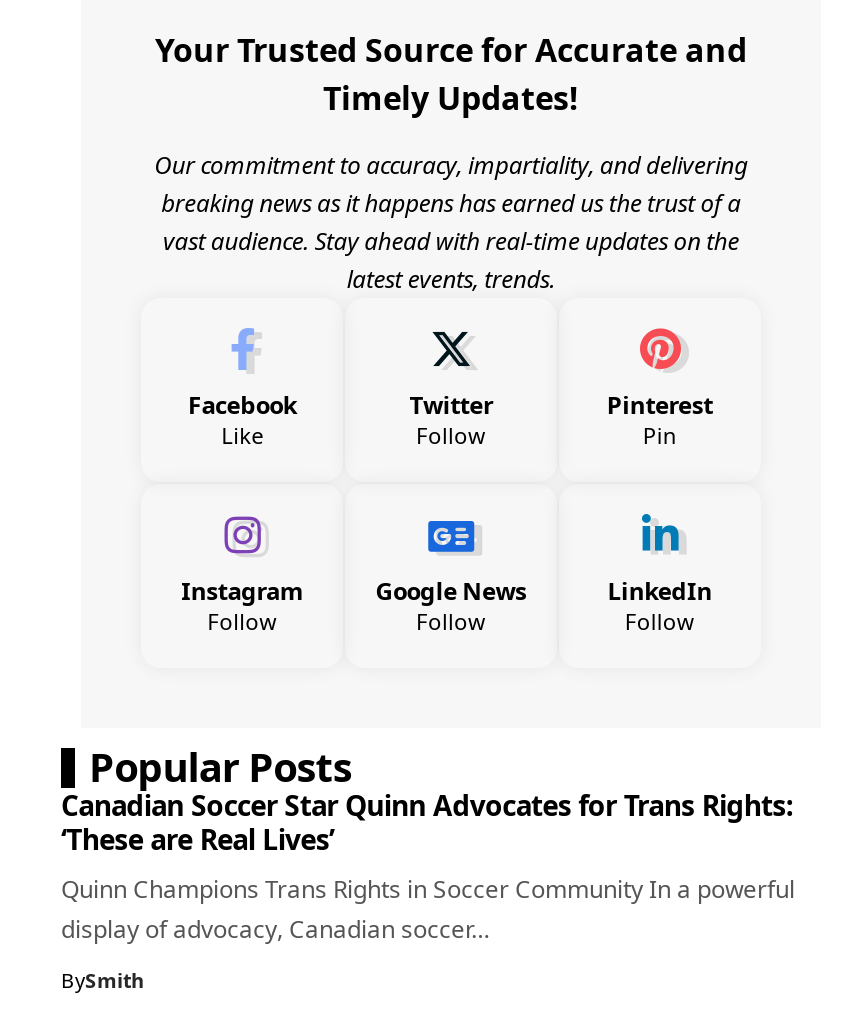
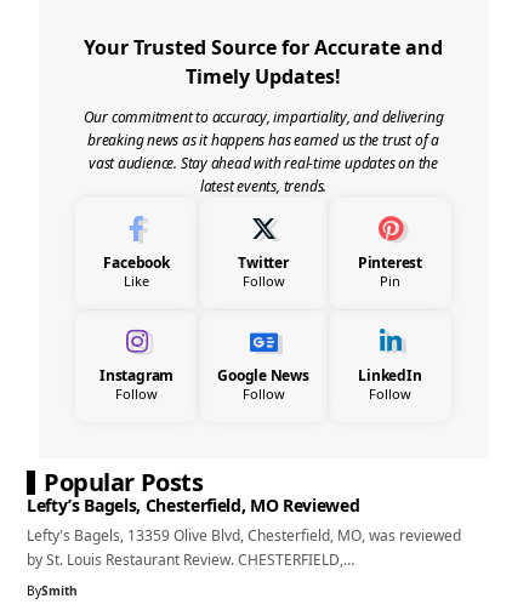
- Canadian Soccer Star Quinn Advocates for Trans Rights:
- ‘These are Real Lives’
- Quinn Champions Trans Rights in Soccer Community In a powerful
- display of advocacy, Canadian soccer…
+ Lefty’s Bagels, Chesterfield, MO Reviewed
+ Lefty's Bagels, 13359 Olive Blvd, Chesterfield, MO, was reviewed
+ by St. Louis Restaurant Review. CHESTERFIELD,…
